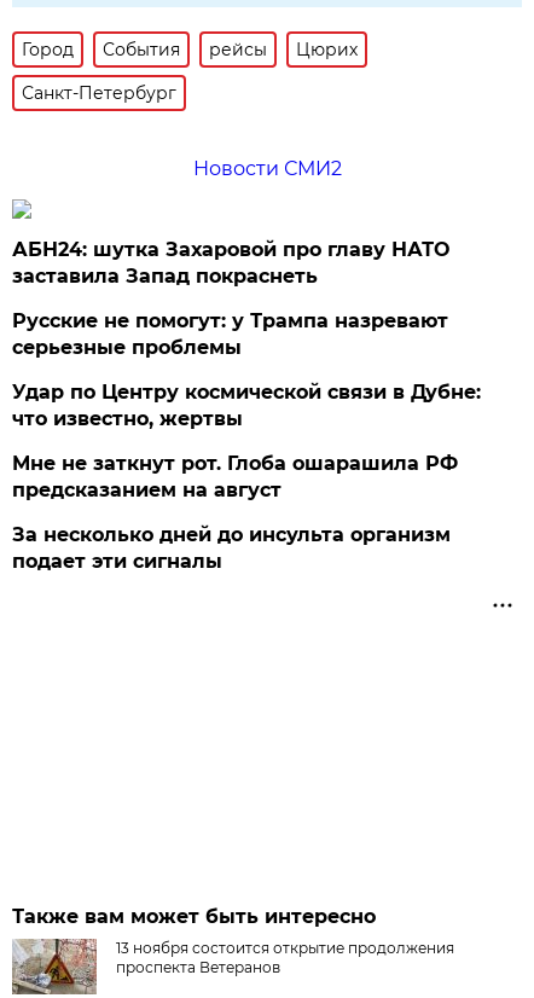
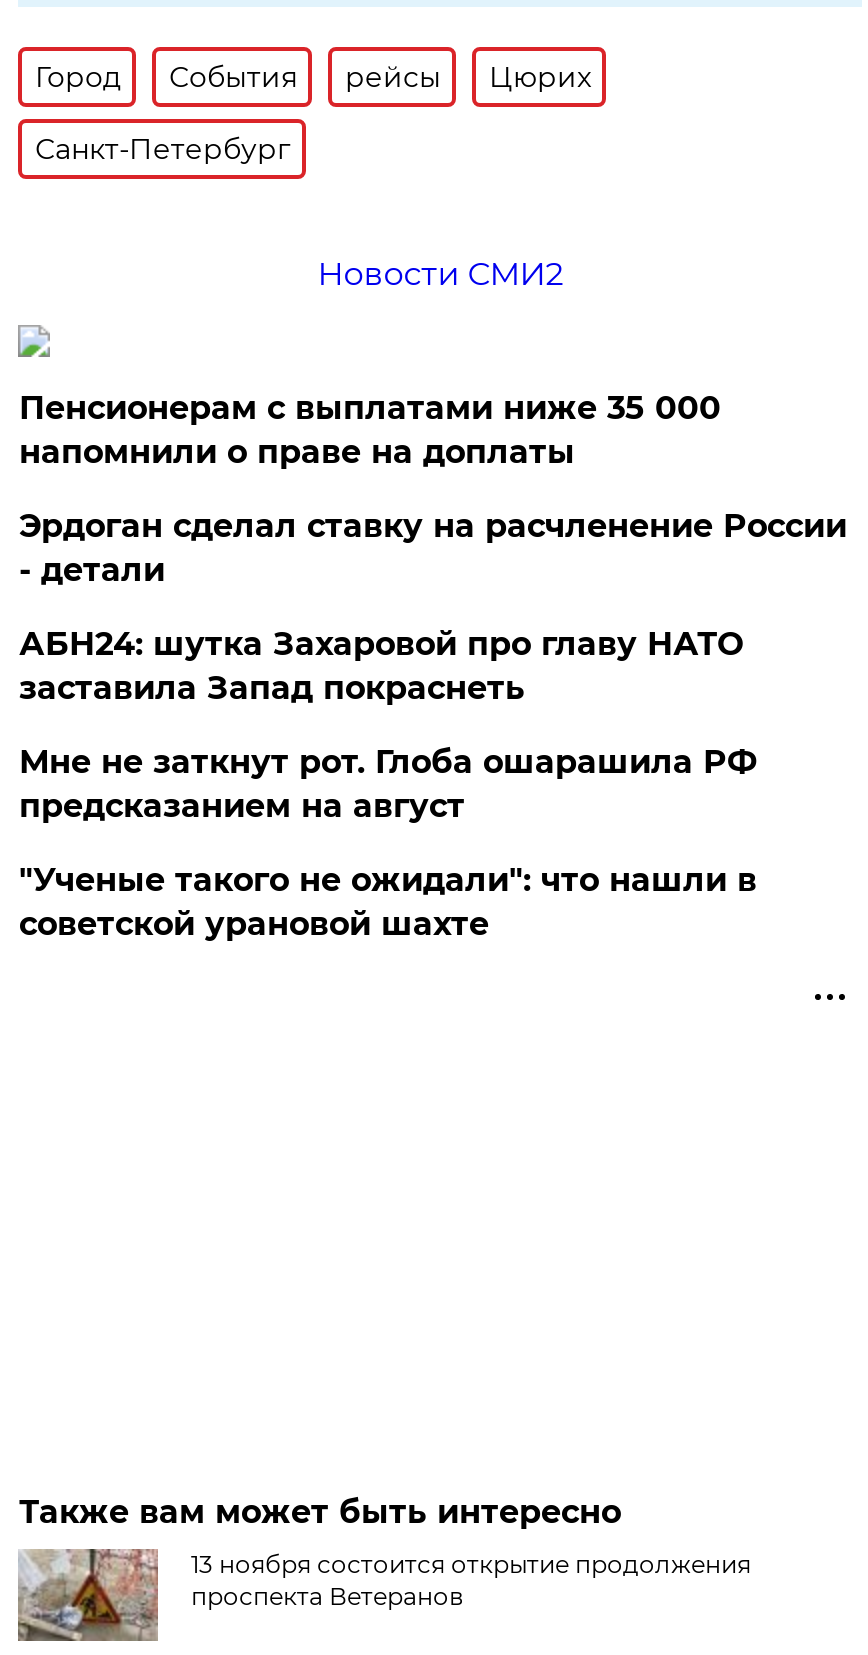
+ Пенсионерам с выплатами ниже 35 000
+ напомнили о праве на доплаты
+ Эрдоган сделал ставку на расчленение России
+ - детали

moved down: АБН24: шутка Захаровой про главу НАТО | заставила Запад покраснеть

- Русские не помогут: у Трампа назревают
- серьезные проблемы
- Удар по Центру космической связи в Дубне:
- что известно, жертвы

- За несколько дней до инсульта организм
- подает эти сигналы
+ "Ученые такого не ожидали": что нашли в
+ советской урановой шахте
